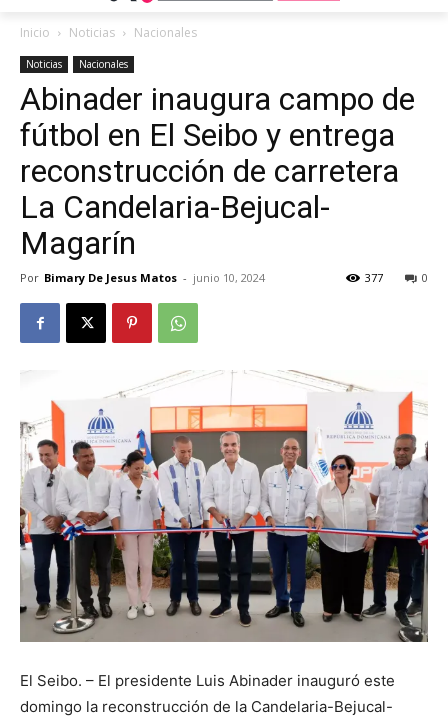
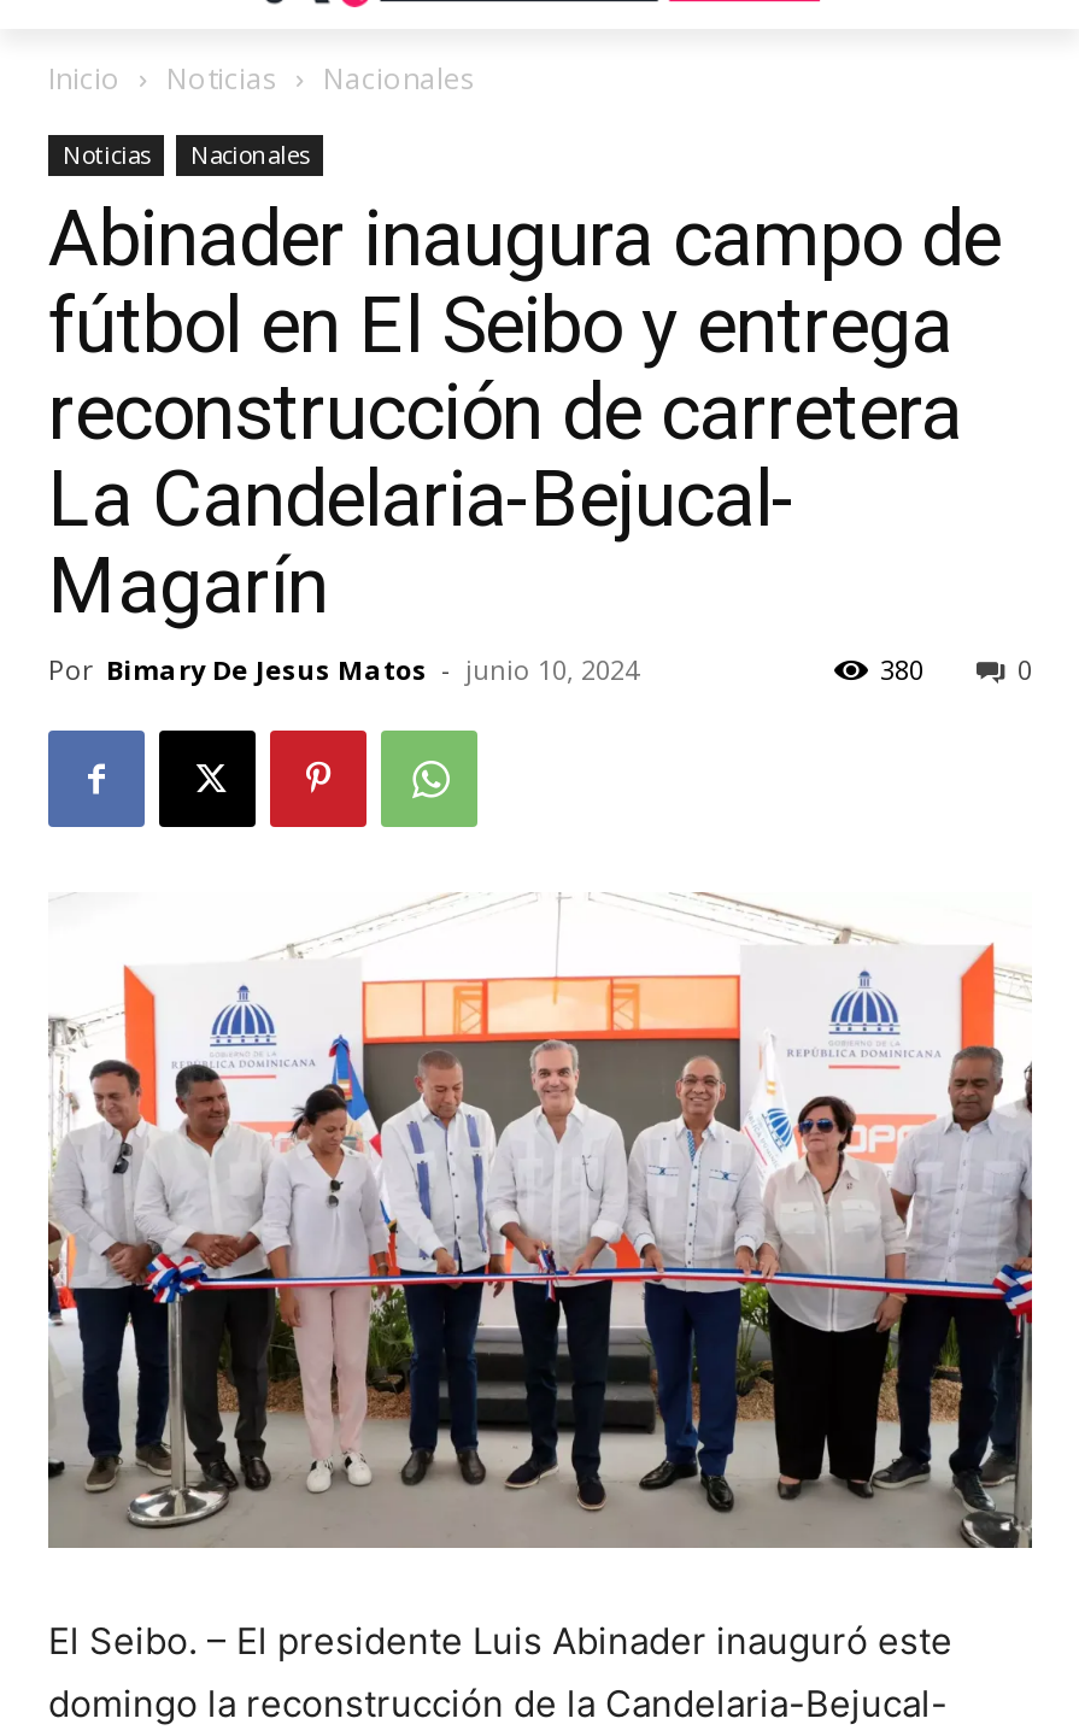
- 377
+ 380
